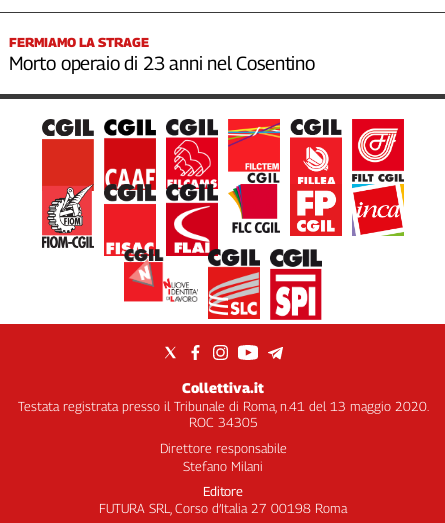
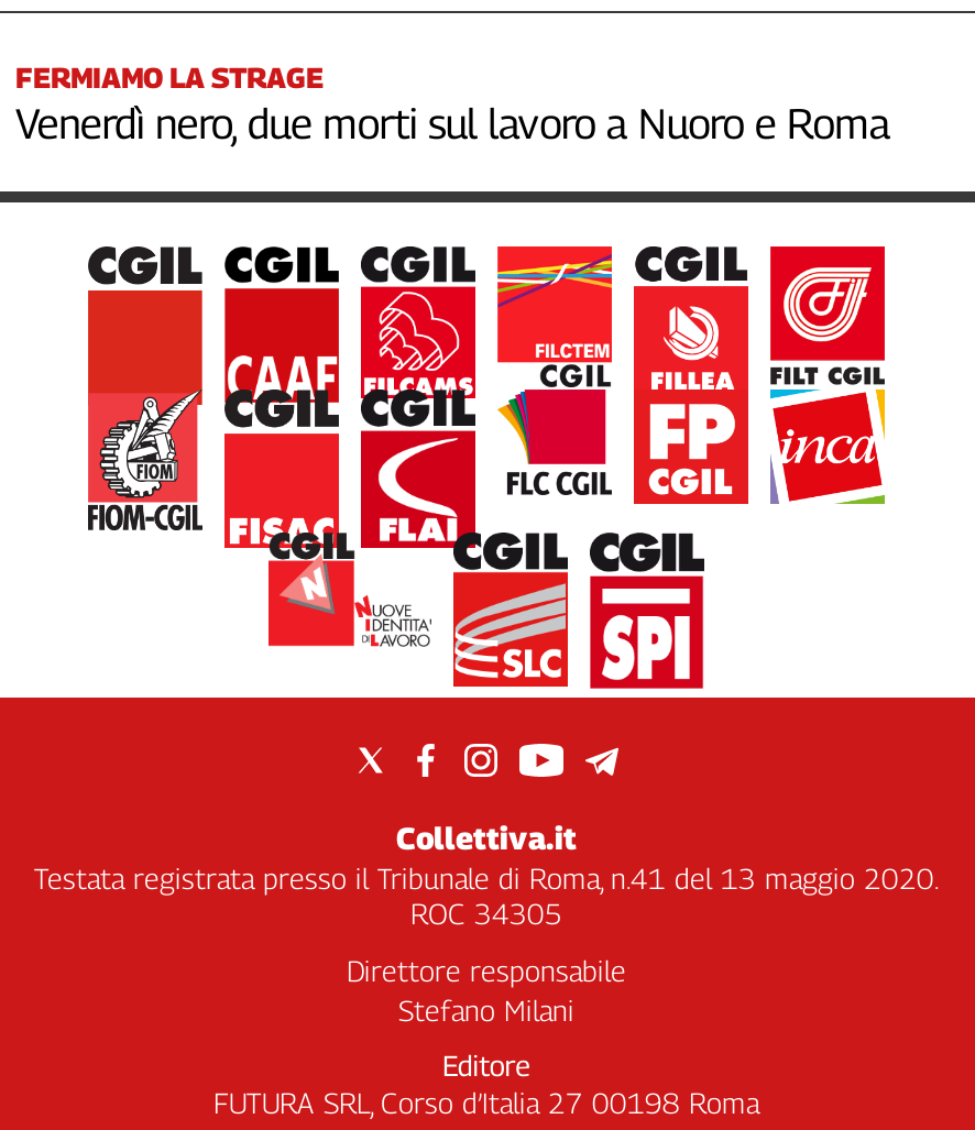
- Morto operaio di 23 anni nel Cosentino
+ Venerdì nero, due morti sul lavoro a Nuoro e Roma
